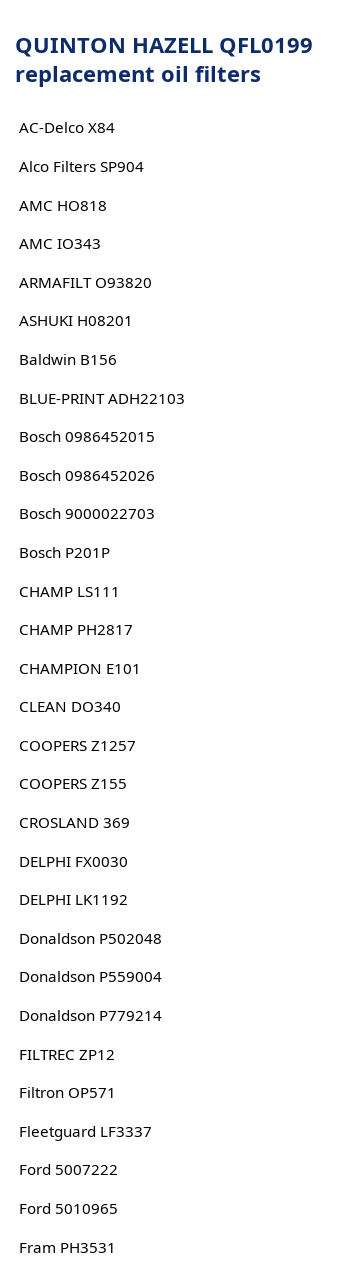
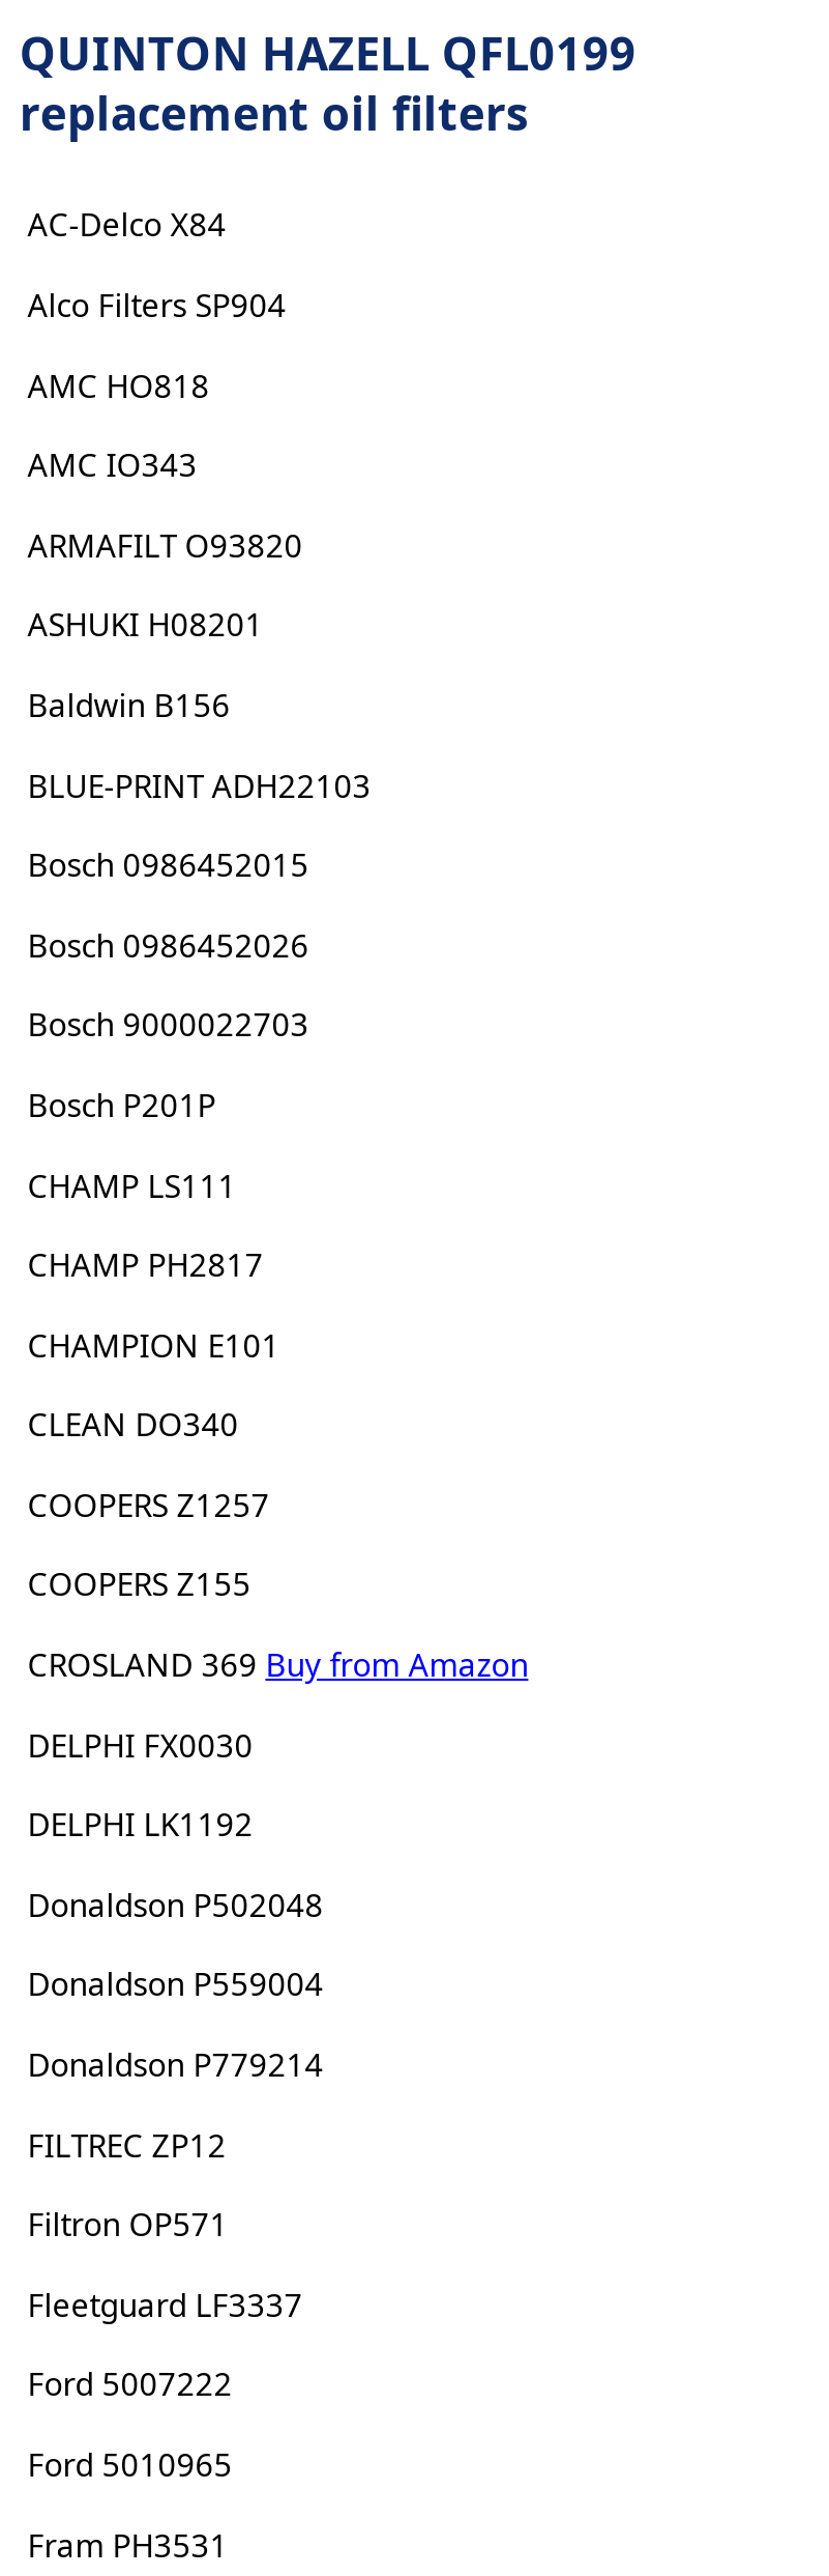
- CROSLAND 369
+ CROSLAND 369 Buy from Amazon
